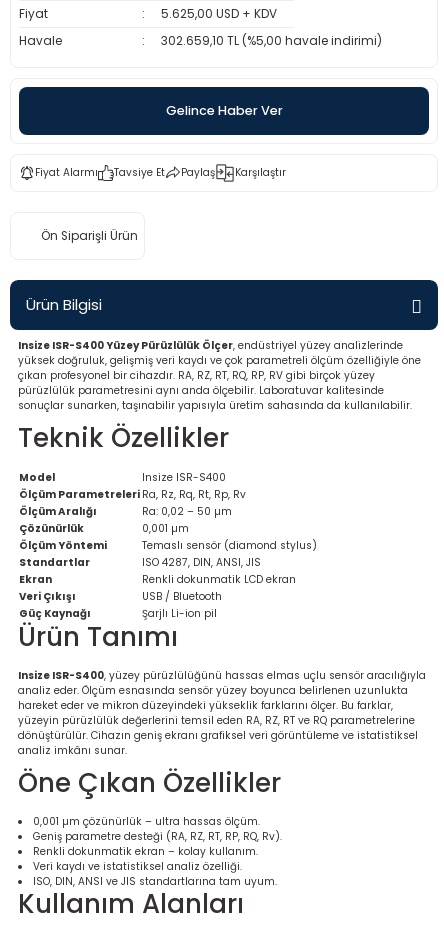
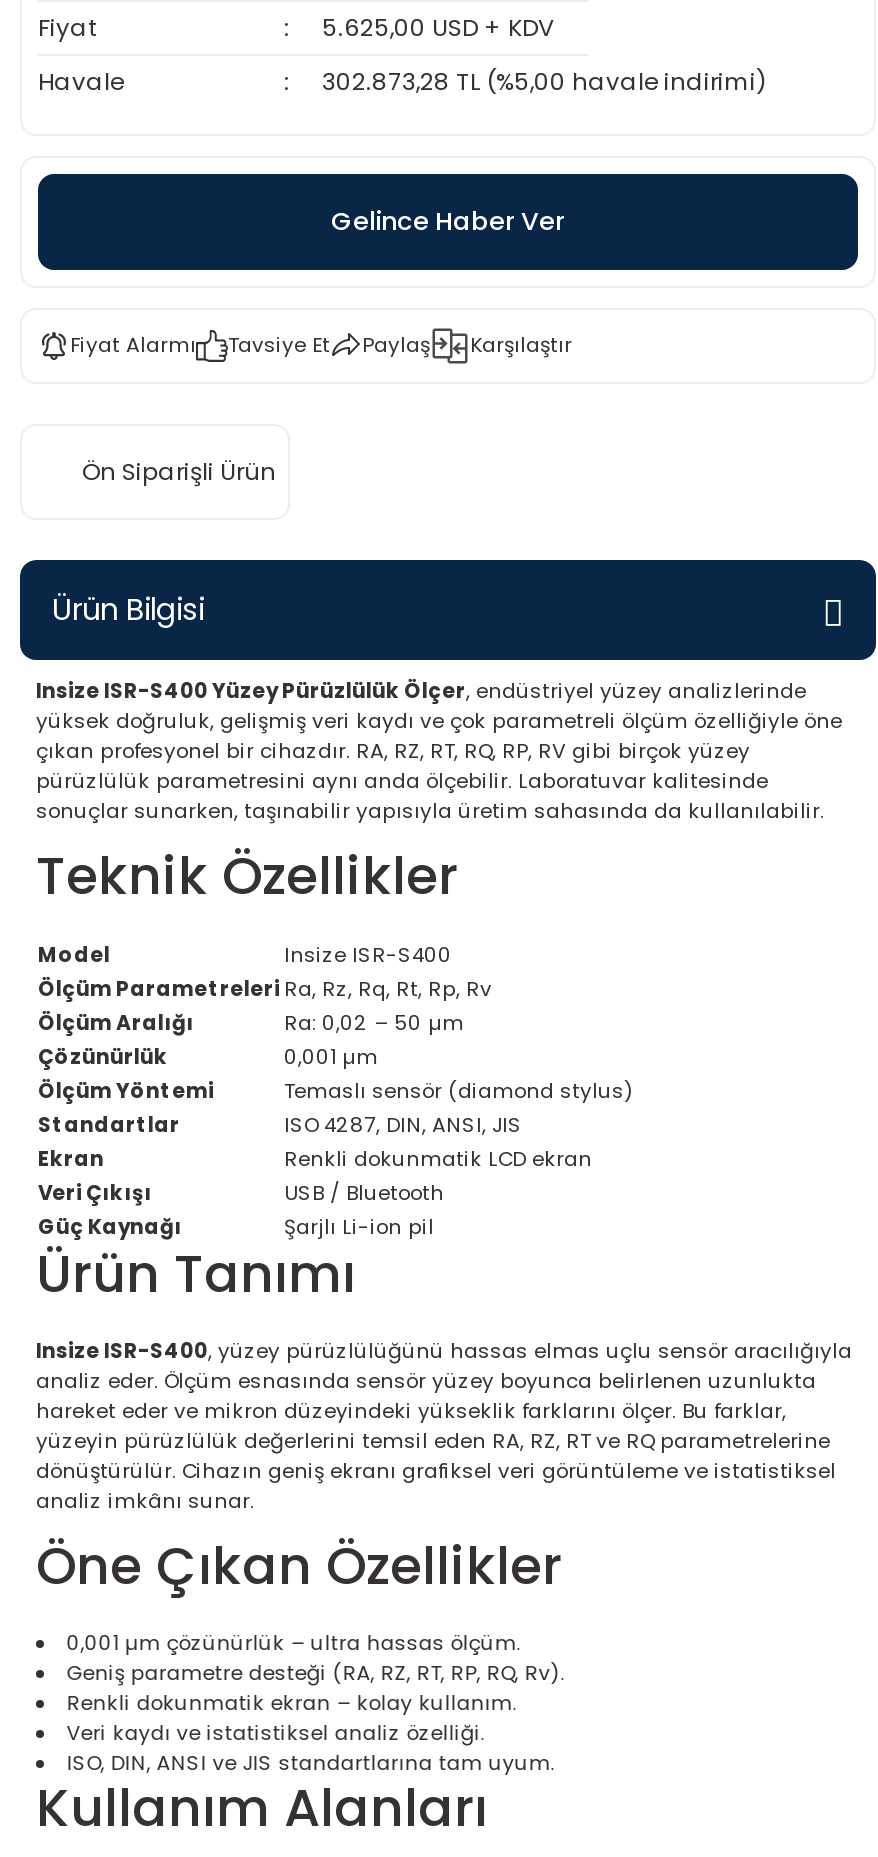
- 302.659,10 TL (%5,00 havale indirimi)
+ 302.873,28 TL (%5,00 havale indirimi)
